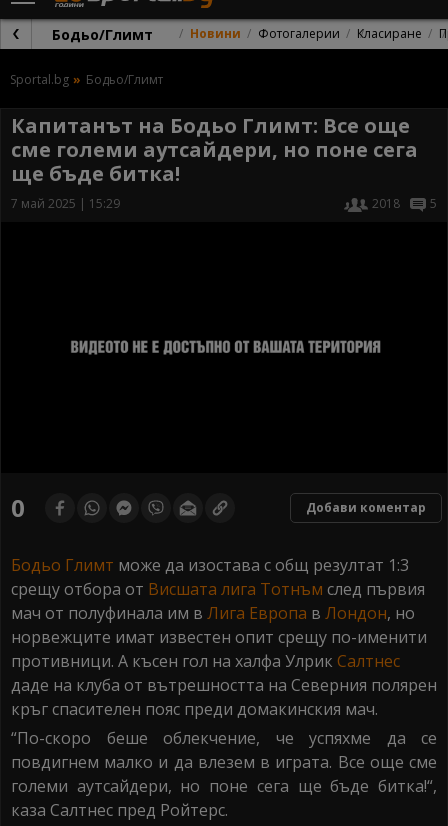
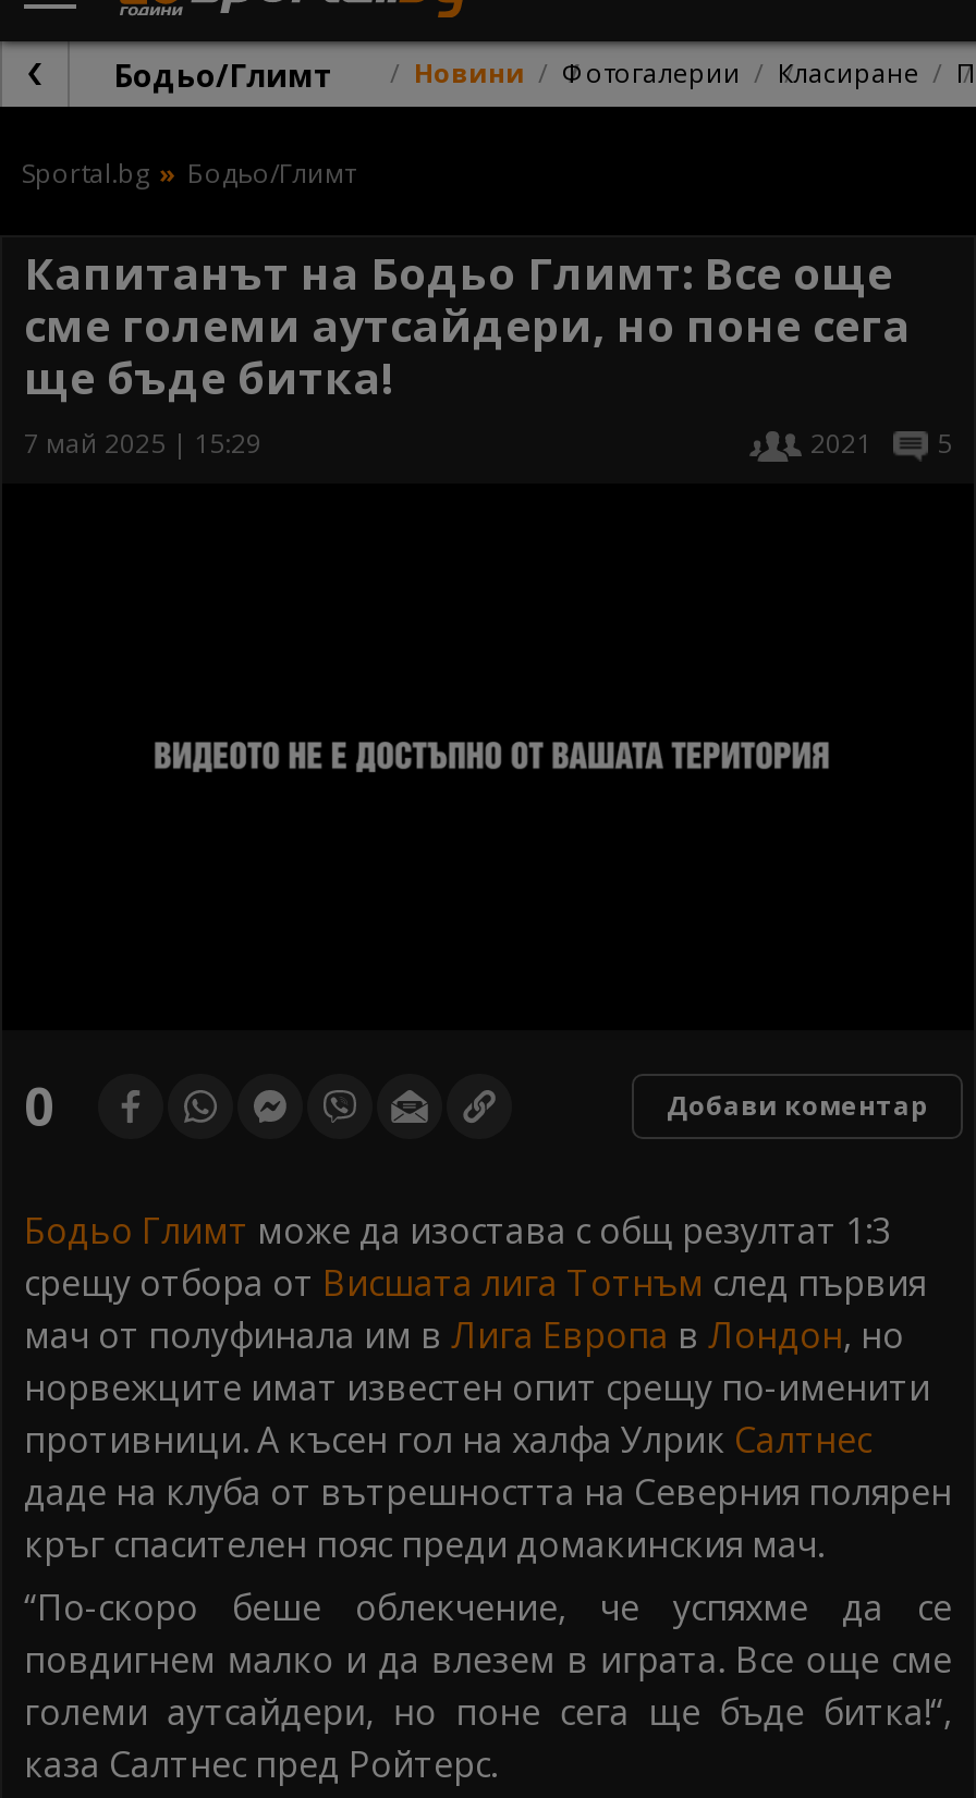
- 2018 5
+ 2021 5
